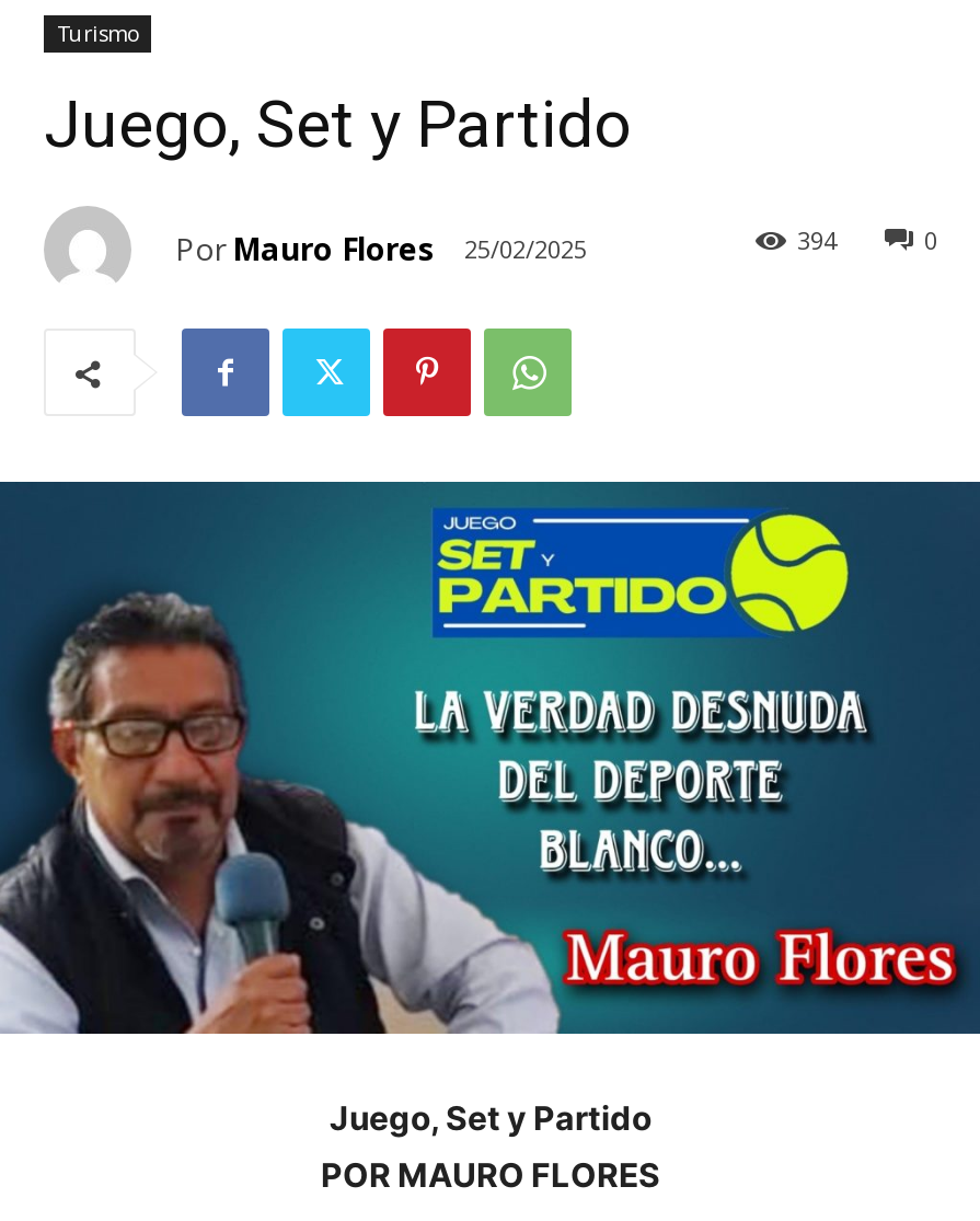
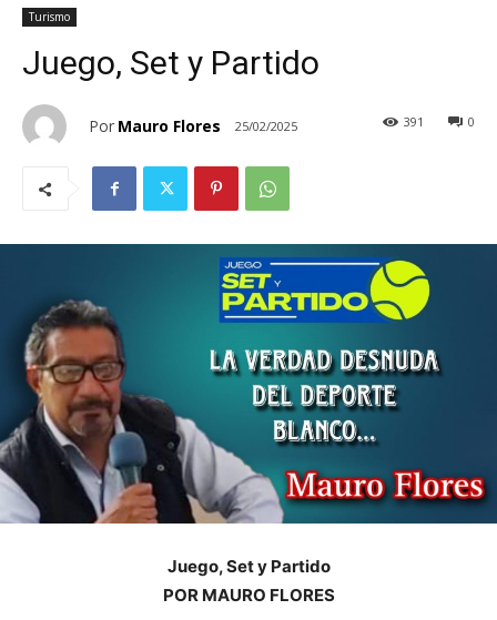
- 394
+ 391
